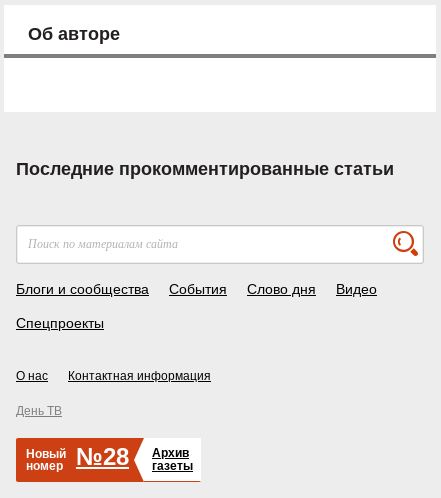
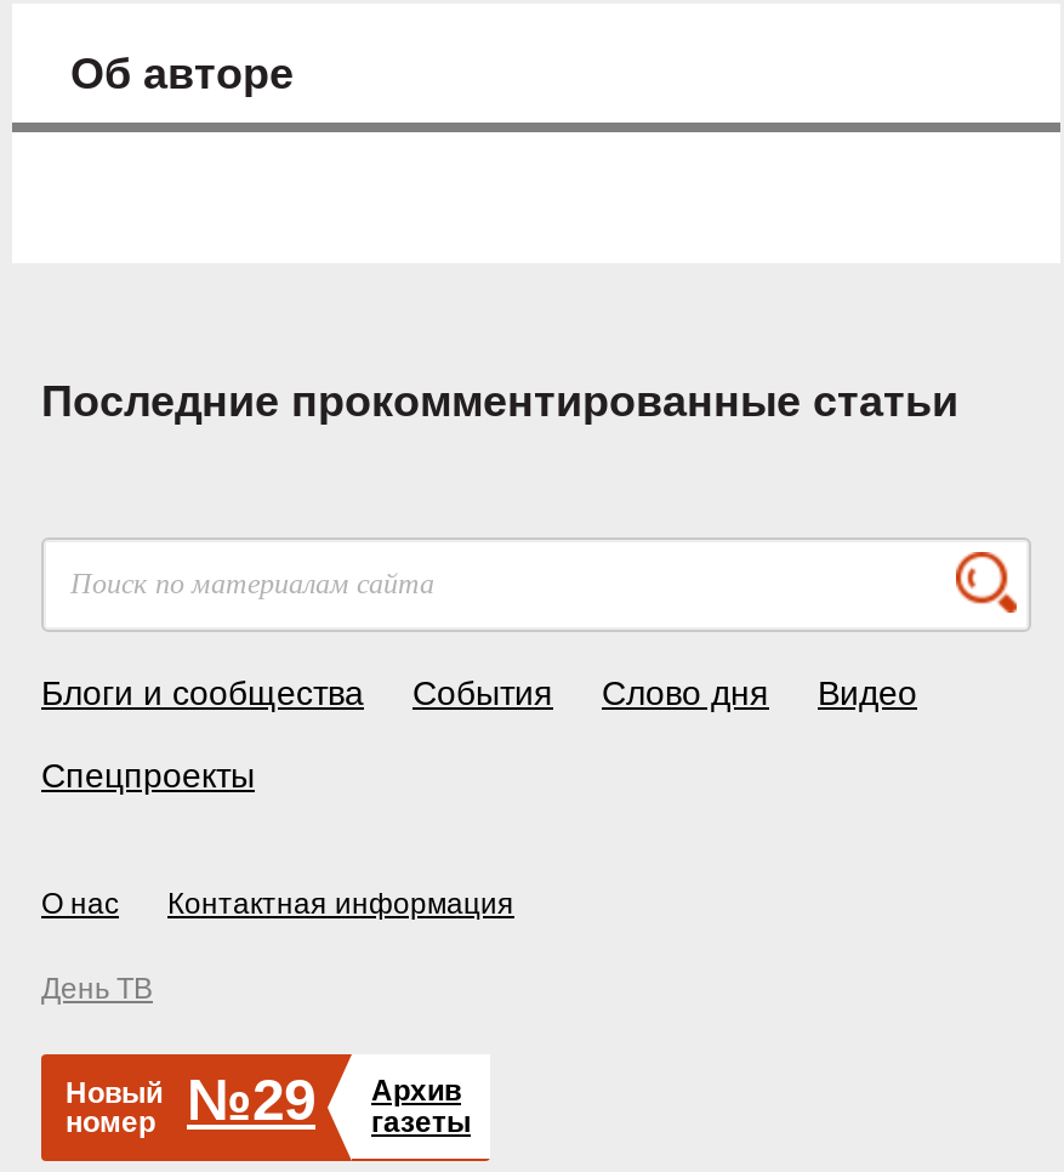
- Новый номер №28 Архив газеты
+ Новый номер №29 Архив газеты
